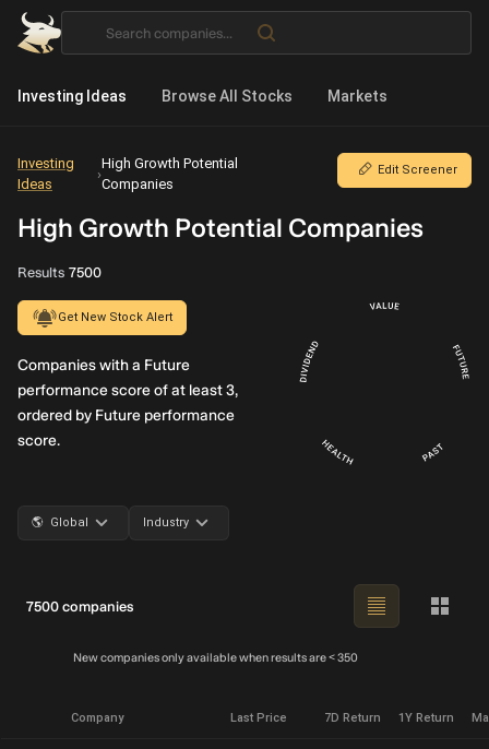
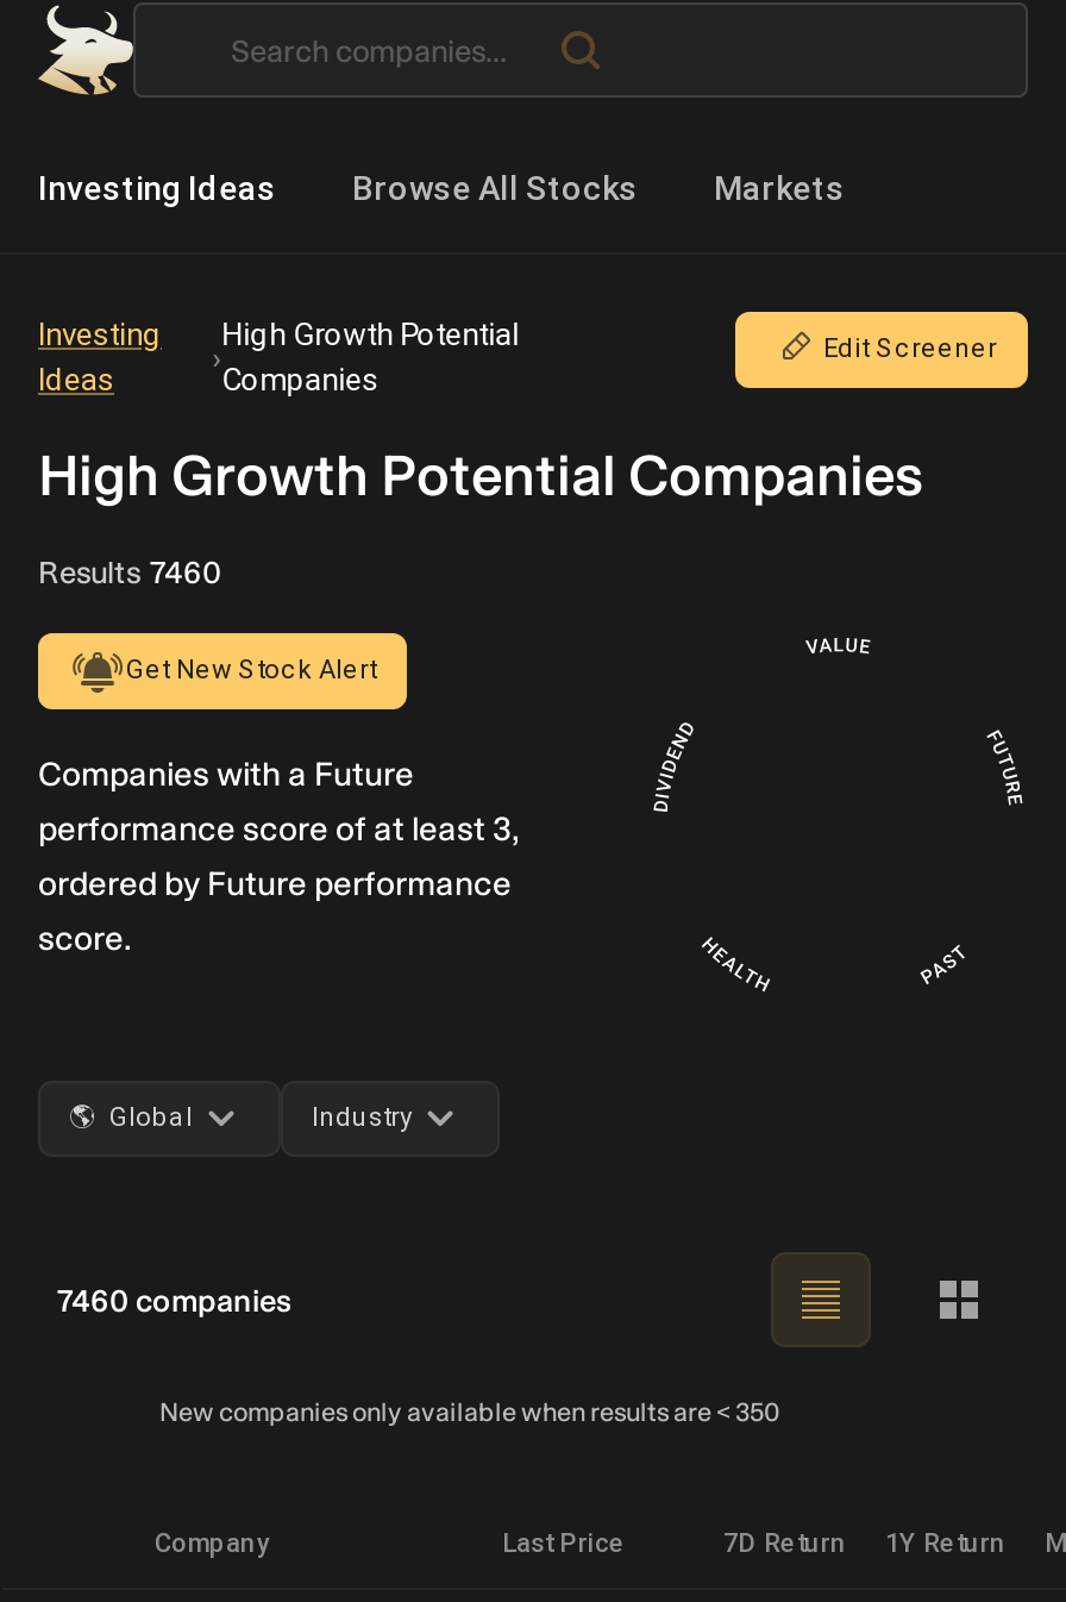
- Results 7500
+ Results 7460

- 7500 companies
+ 7460 companies
